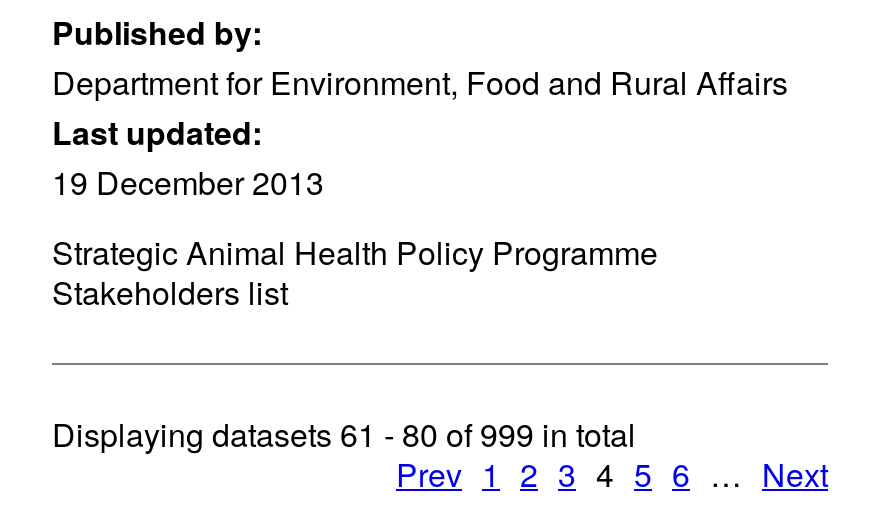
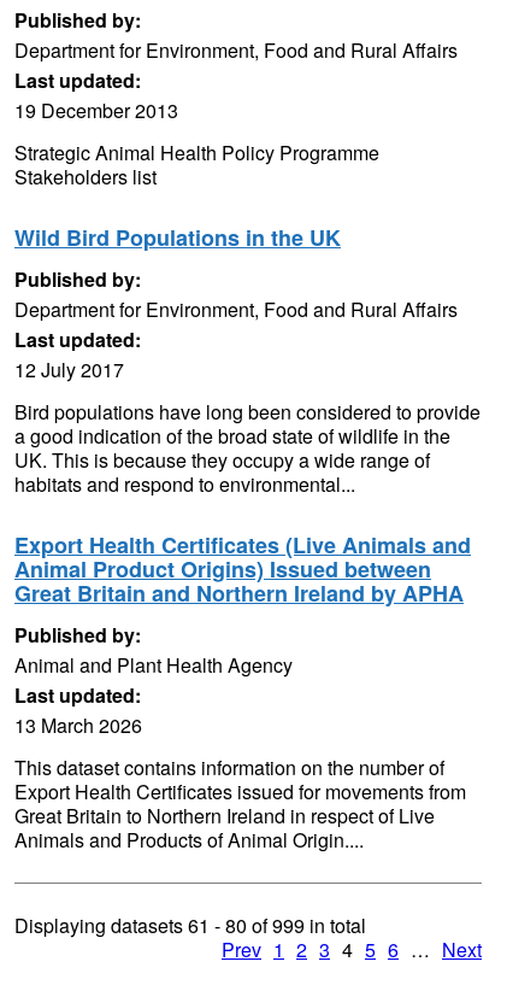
+ Wild Bird Populations in the UK
+ Published by:
+ Department for Environment, Food and Rural Affairs
+ Last updated:
+ 12 July 2017
+ Bird populations have long been considered to provide
+ a good indication of the broad state of wildlife in the
+ UK. This is because they occupy a wide range of
+ habitats and respond to environmental...
+ Export Health Certificates (Live Animals and
+ Animal Product Origins) Issued between
+ Great Britain and Northern Ireland by APHA
+ Published by:
+ Animal and Plant Health Agency
+ Last updated:
+ 13 March 2026
+ This dataset contains information on the number of
+ Export Health Certificates issued for movements from
+ Great Britain to Northern Ireland in respect of Live
+ Animals and Products of Animal Origin....
